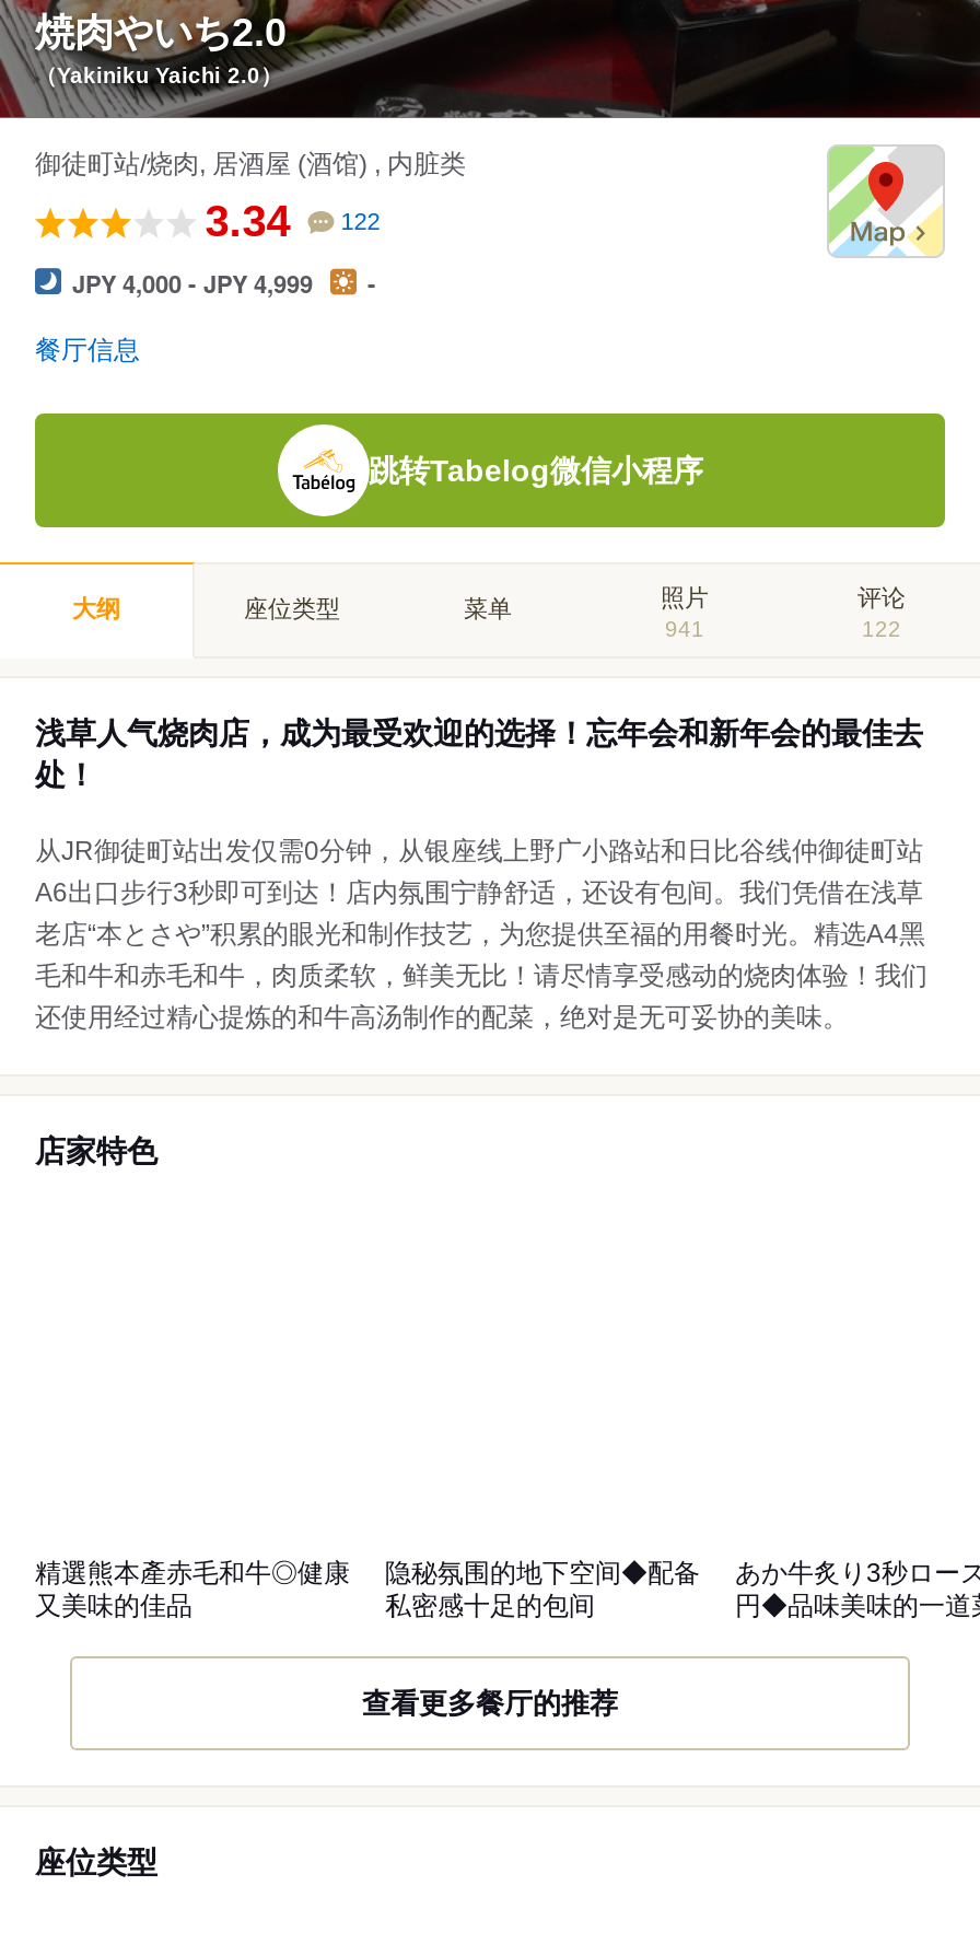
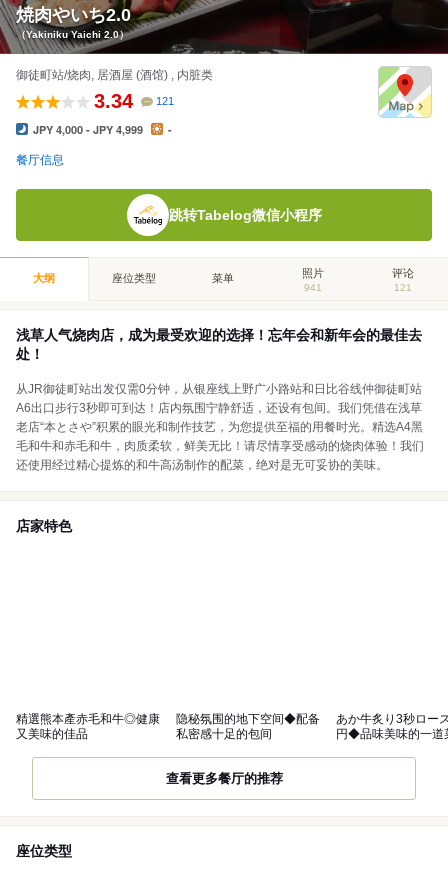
- 3.34 122
+ 3.34 121

- 122
+ 121
